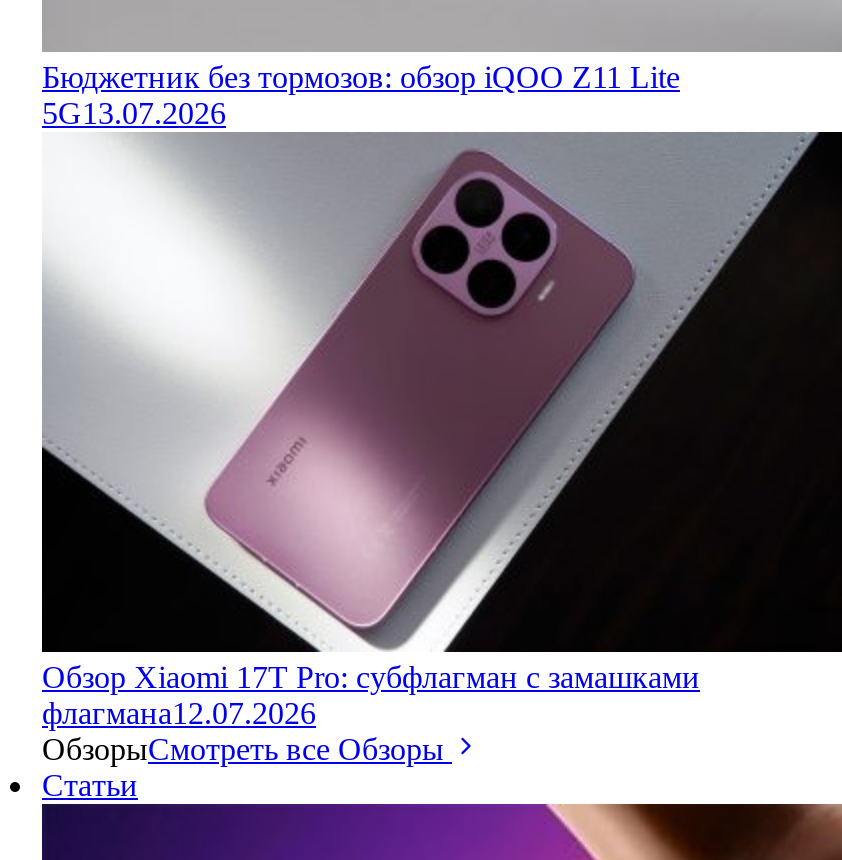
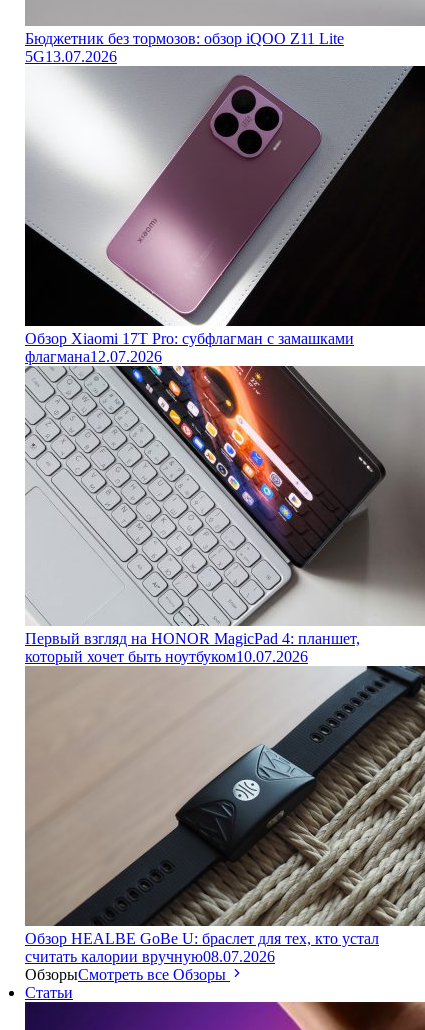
+ [image]
+ Первый взгляд на HONOR MagicPad 4: планшет,
+ который хочет быть ноутбуком 10.07.2026

+ [image]
+ Обзор HEALBE GoBe U: браслет для тех, кто устал
+ считать калории вручную08.07.2026
